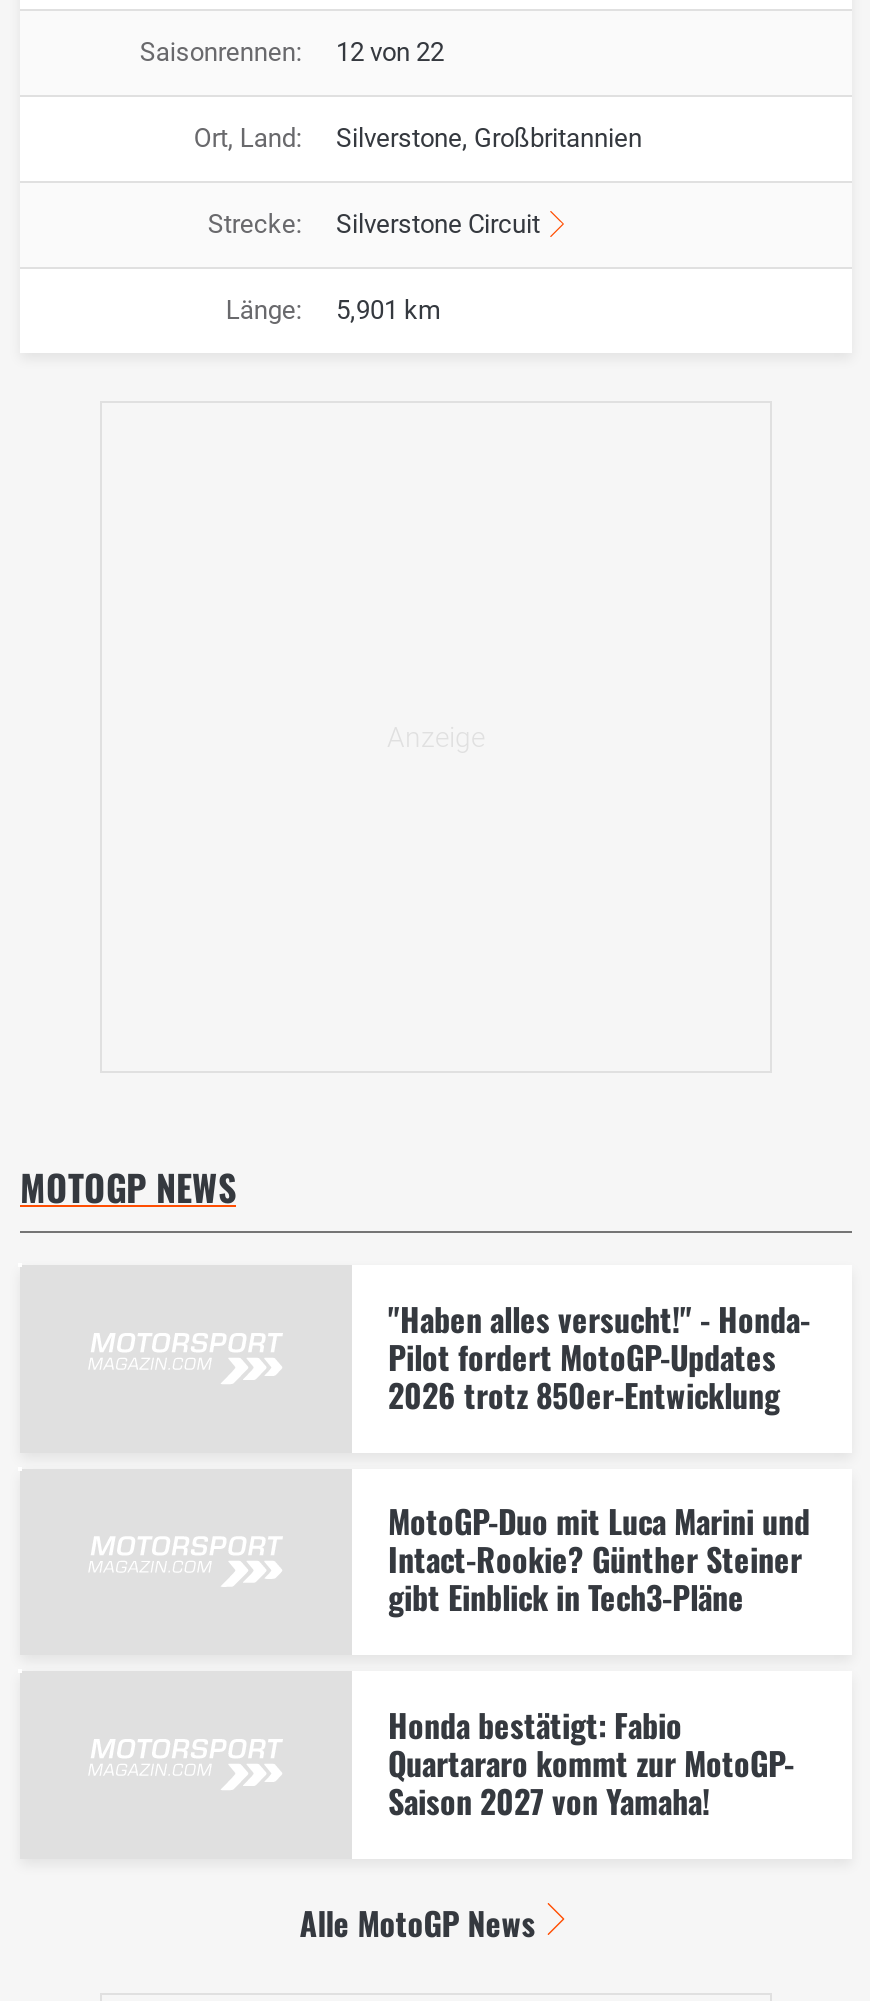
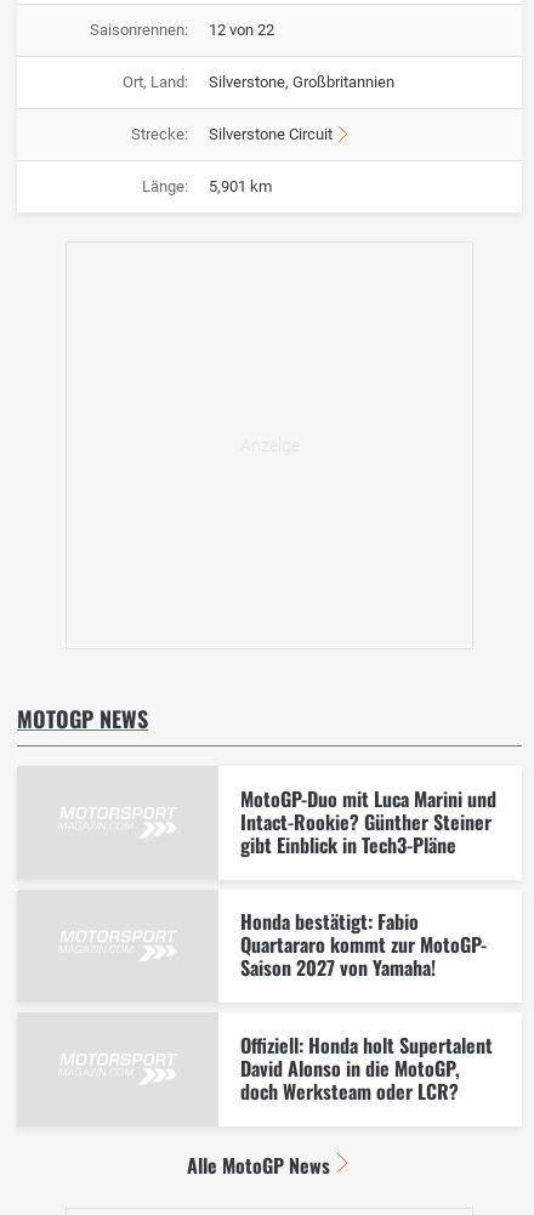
- "Haben alles versucht!" - Honda-
- Pilot fordert MotoGP-Updates
- 2026 trotz 850er-Entwicklung

moved up: MotoGP-Duo mit Luca Marini und | Intact-Rookie? Günther Steiner | gibt Einblick in Tech3-Pläne | Honda bestätigt: Fabio | Quartararo kommt zur MotoGP- | Saison 2027 von Yamaha!

+ Offiziell: Honda holt Supertalent
+ David Alonso in die MotoGP,
+ doch Werksteam oder LCR?
